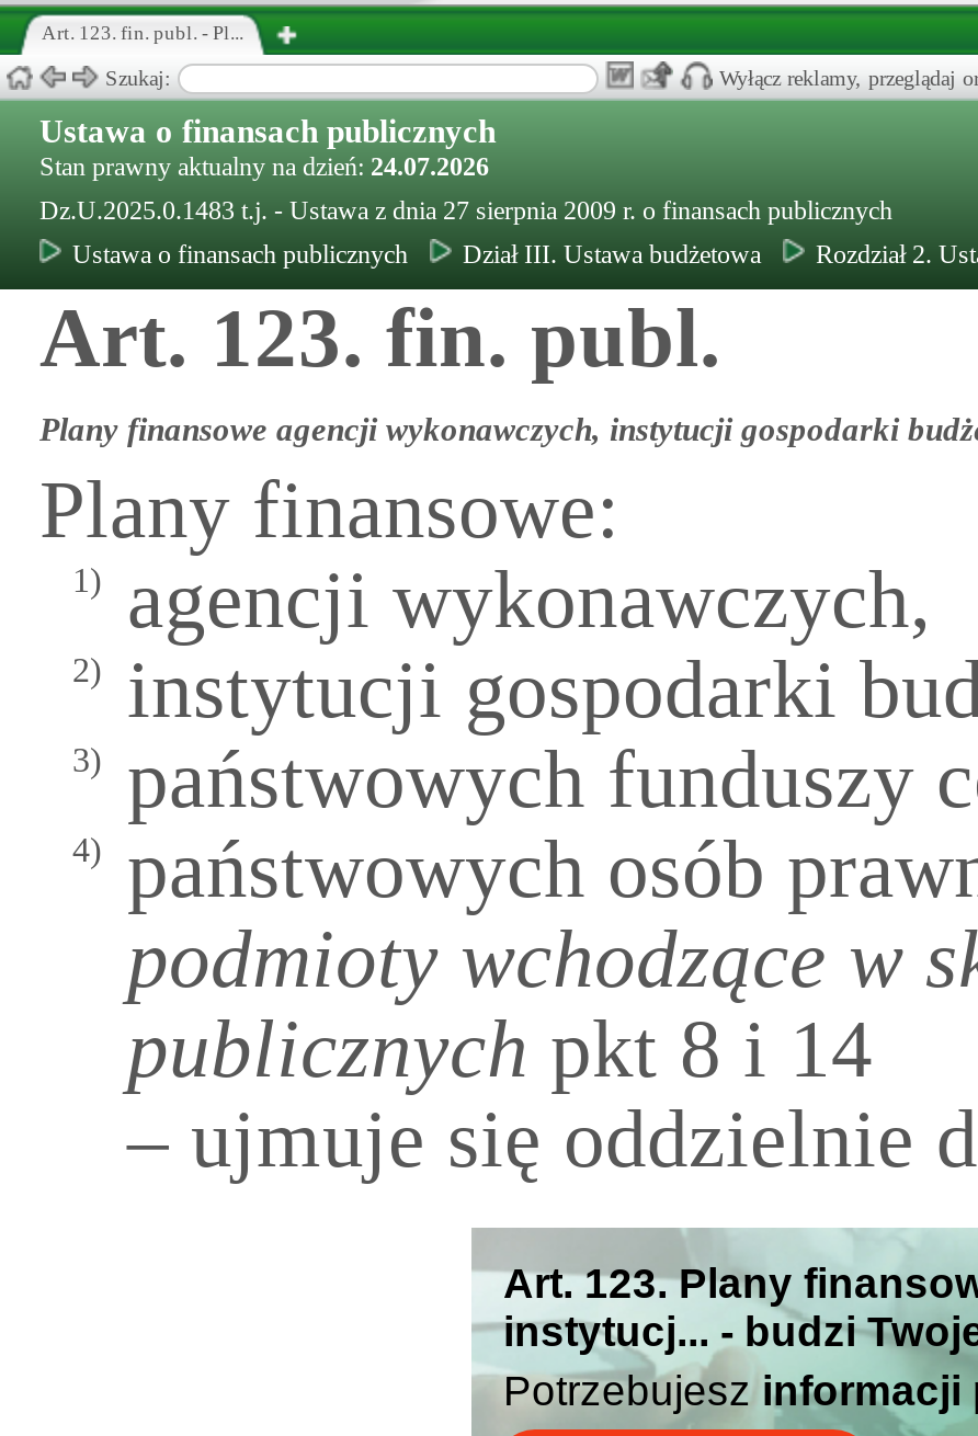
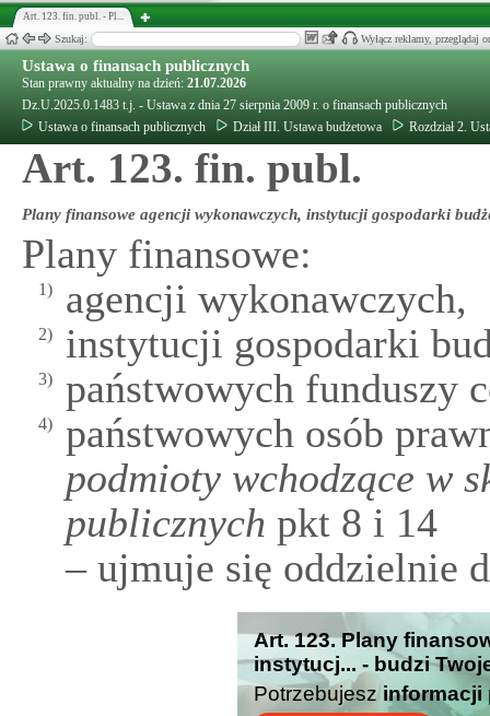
- Stan prawny aktualny na dzień: 24.07.2026
+ Stan prawny aktualny na dzień: 21.07.2026
